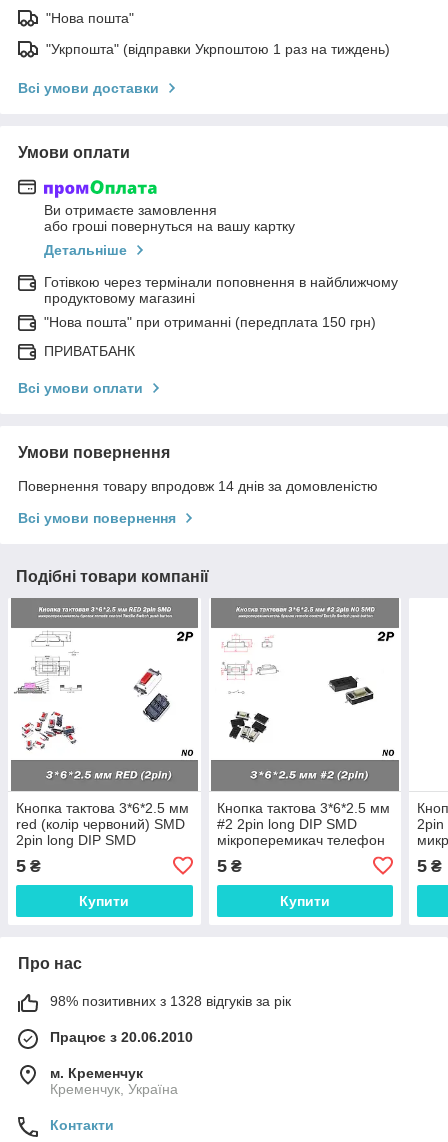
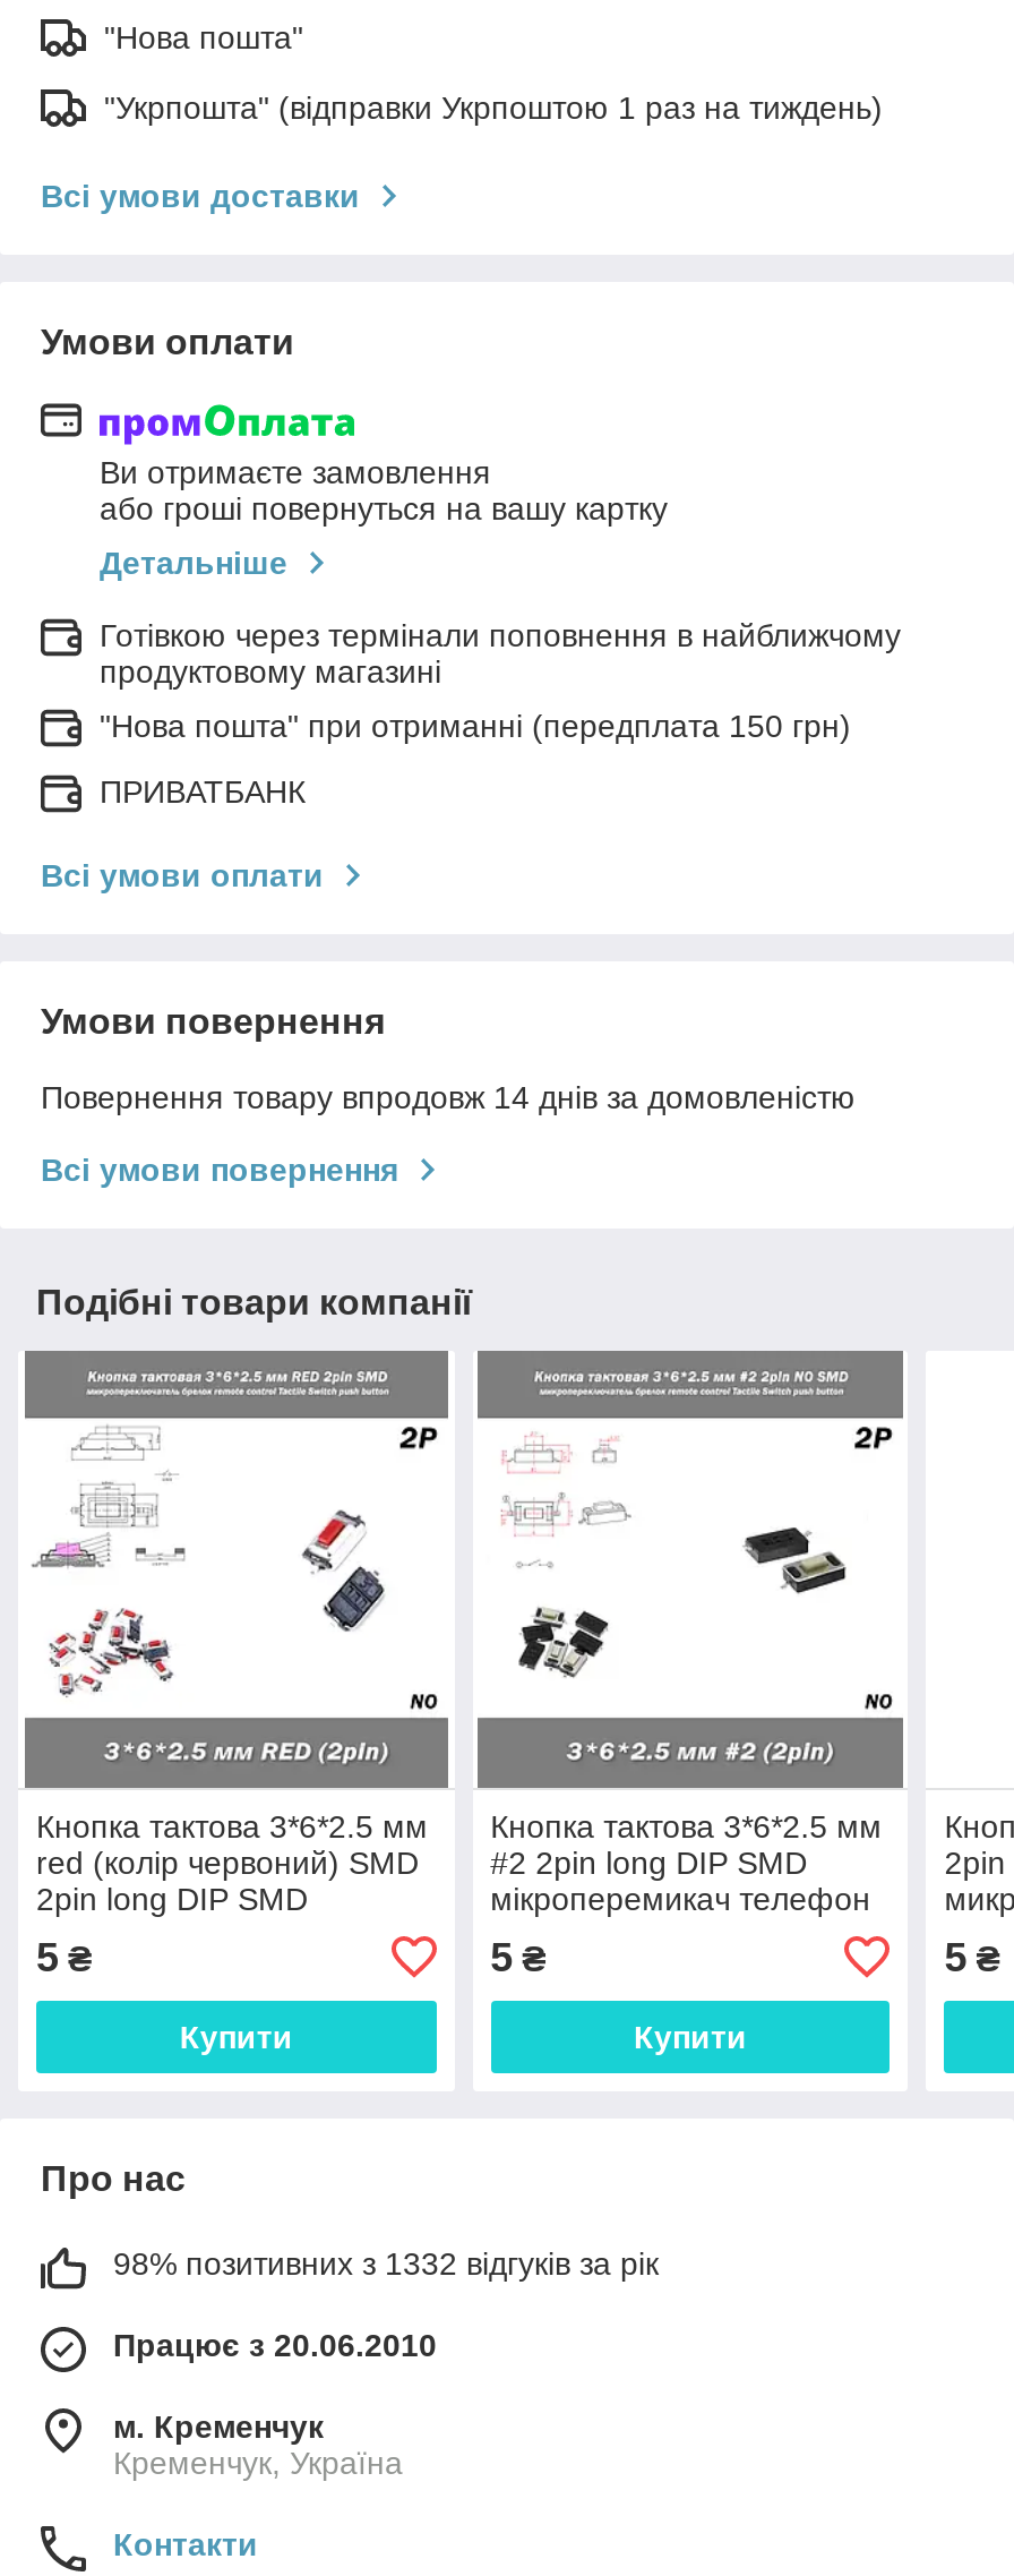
- 98% позитивних з 1328 відгуків за рік
+ 98% позитивних з 1332 відгуків за рік
